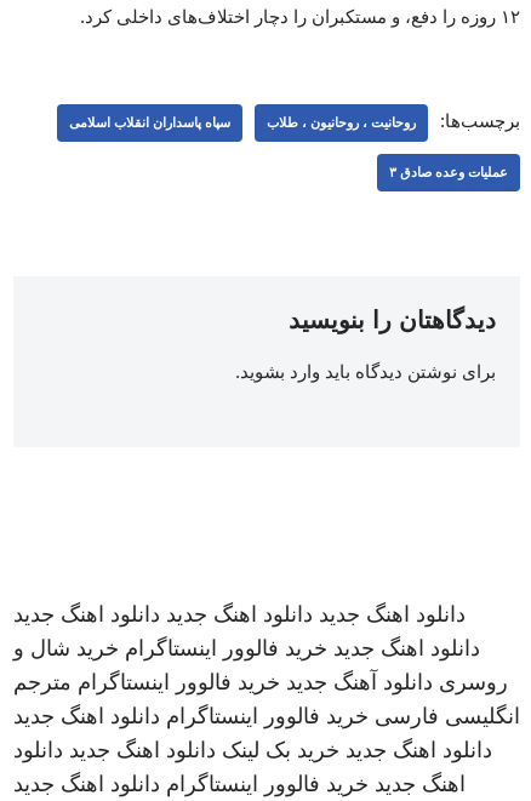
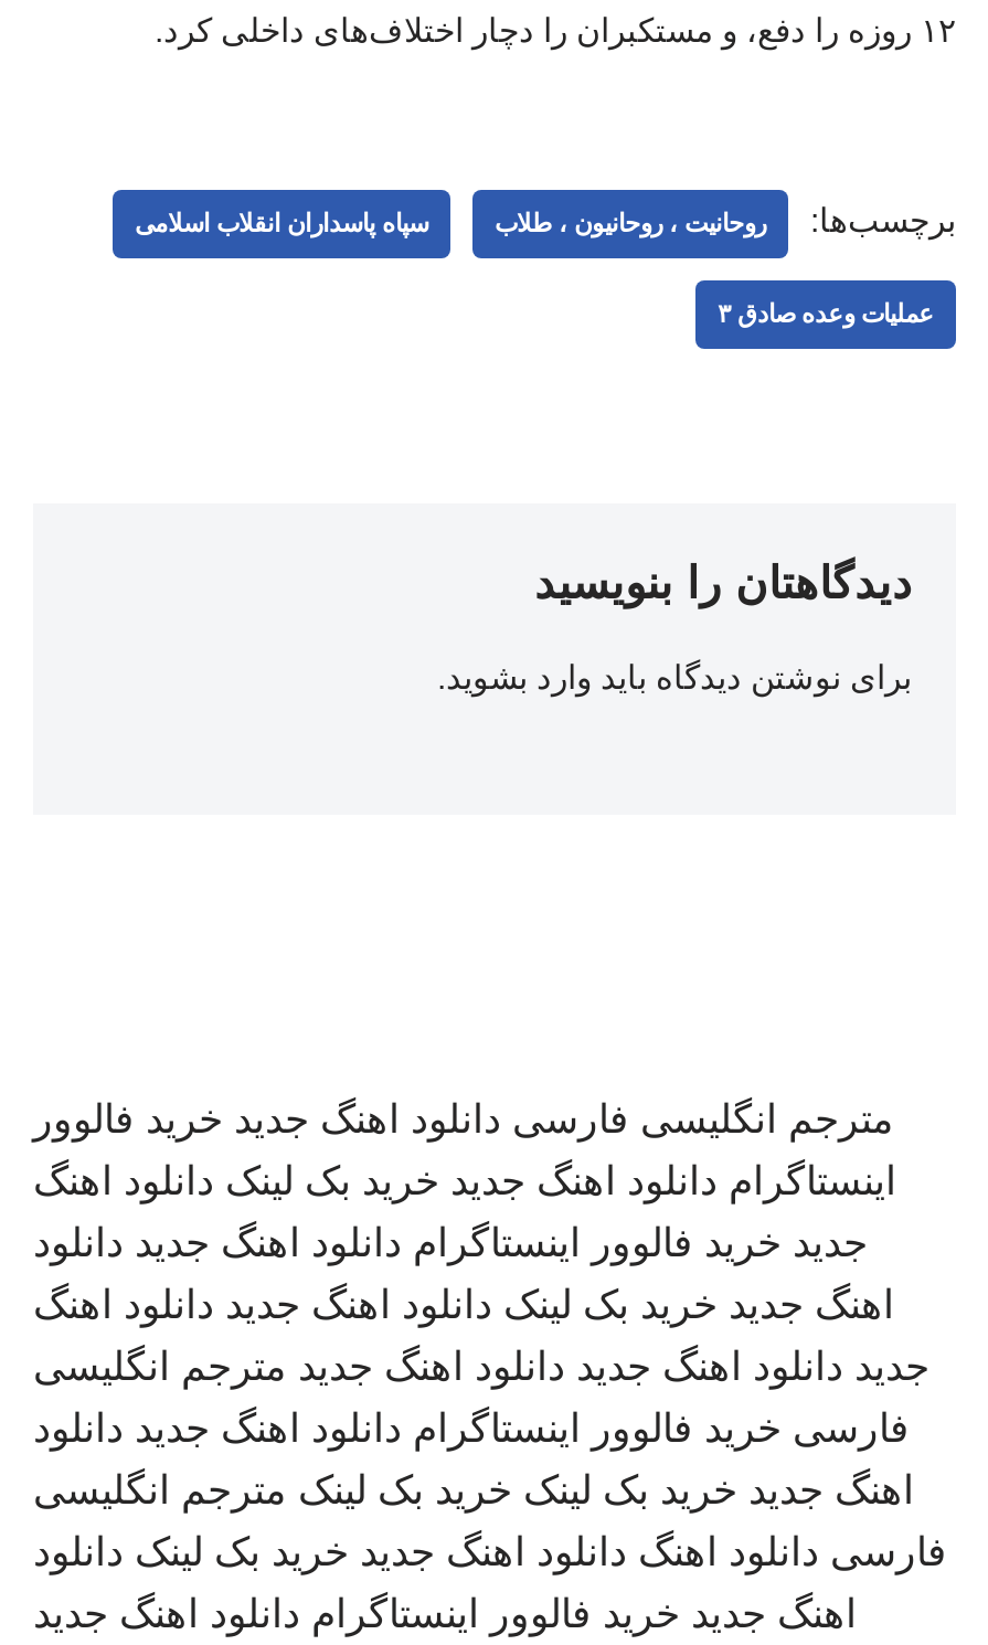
- دانلود اهنگ جدید دانلود اهنگ جدید دانلود اهنگ جدید
- دانلود اهنگ جدید خرید فالوور اینستاگرام خرید شال و
- روسری دانلود آهنگ جدید خرید فالوور اینستاگرام مترجم
- انگلیسی فارسی خرید فالوور اینستاگرام دانلود اهنگ جدید
- دانلود اهنگ جدید خرید بک لینک دانلود اهنگ جدید دانلود
+ مترجم انگلیسی فارسی دانلود اهنگ جدید خرید فالوور
+ اینستاگرام دانلود اهنگ جدید خرید بک لینک دانلود اهنگ
+ جدید خرید فالوور اینستاگرام دانلود اهنگ جدید دانلود
+ اهنگ جدید خرید بک لینک دانلود اهنگ جدید دانلود اهنگ
+ جدید دانلود اهنگ جدید دانلود اهنگ جدید مترجم انگلیسی
+ فارسی خرید فالوور اینستاگرام دانلود اهنگ جدید دانلود
+ اهنگ جدید خرید بک لینک خرید بک لینک مترجم انگلیسی
+ فارسی دانلود اهنگ دانلود اهنگ جدید خرید بک لینک دانلود
